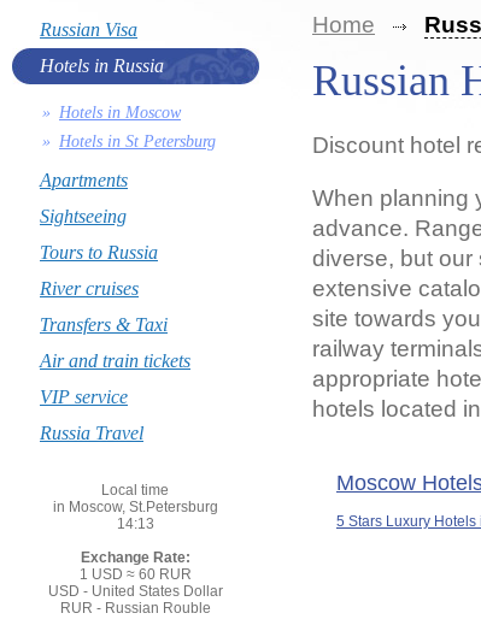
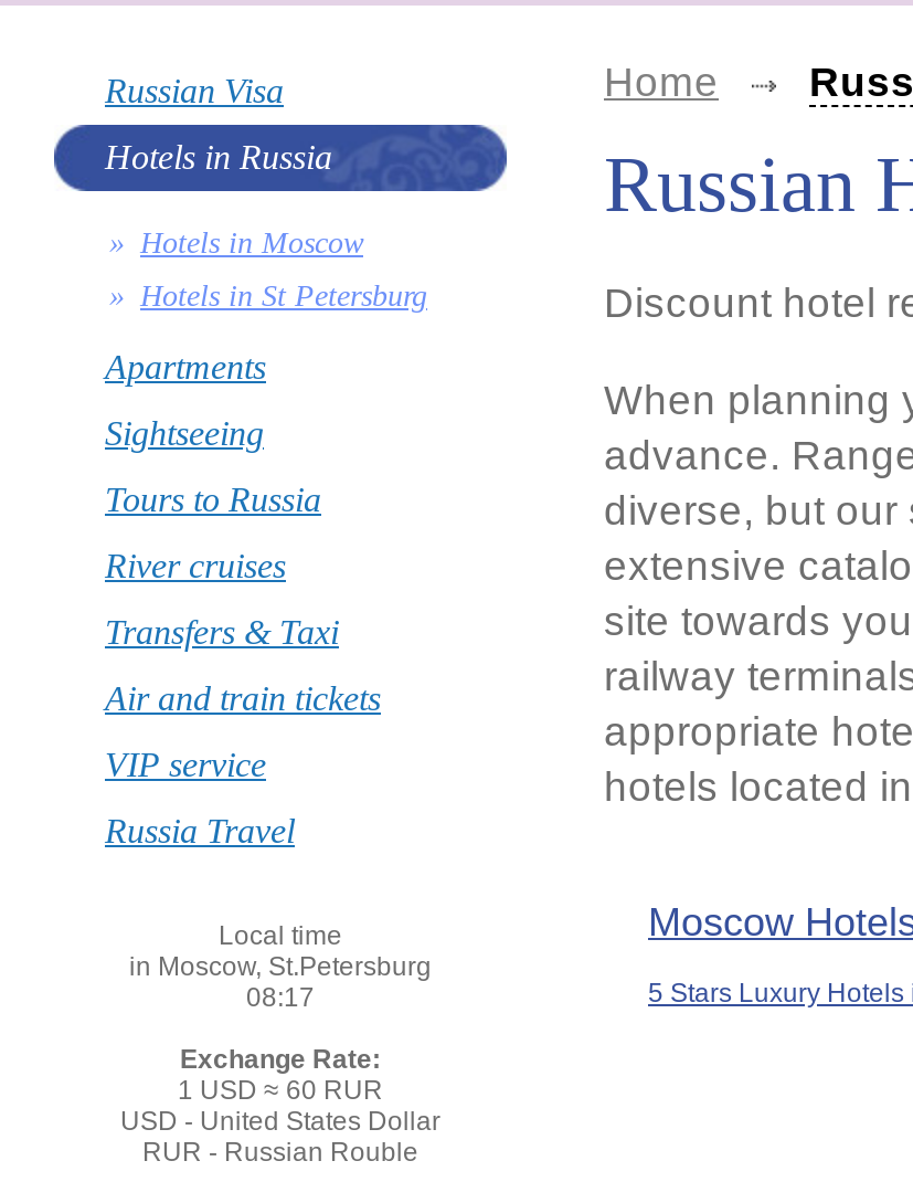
- 14:13
+ 08:17
